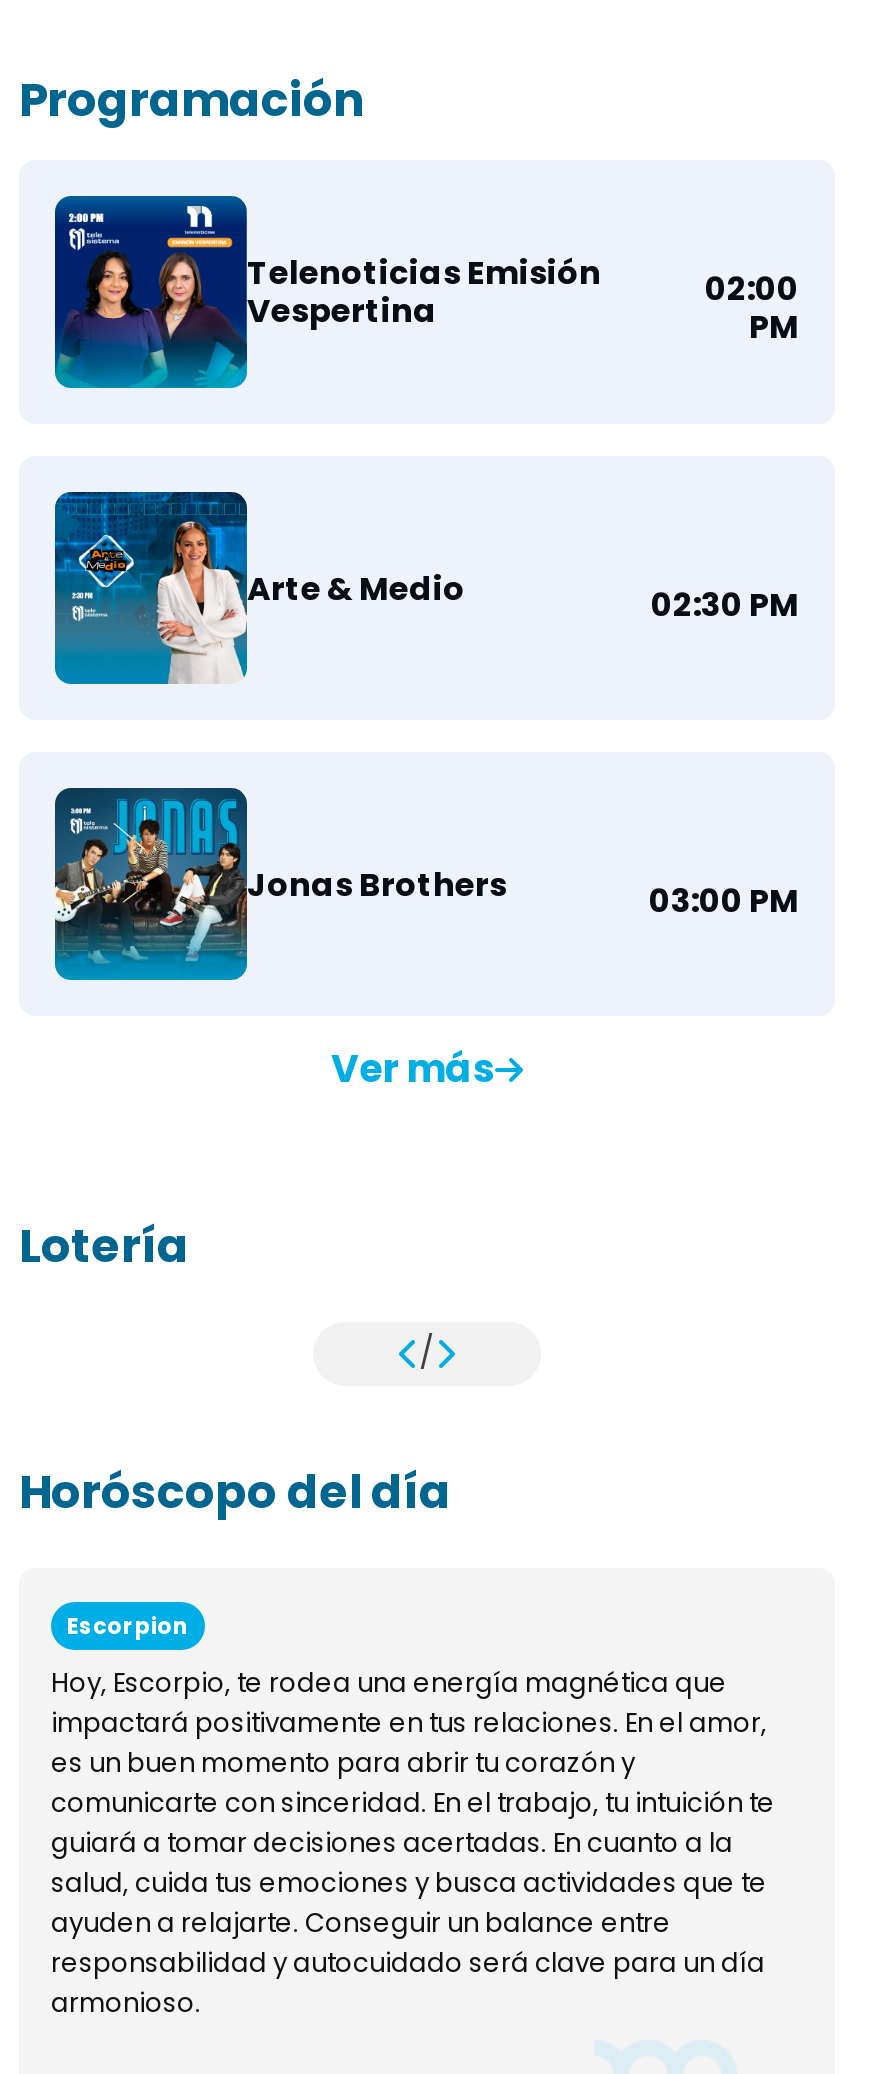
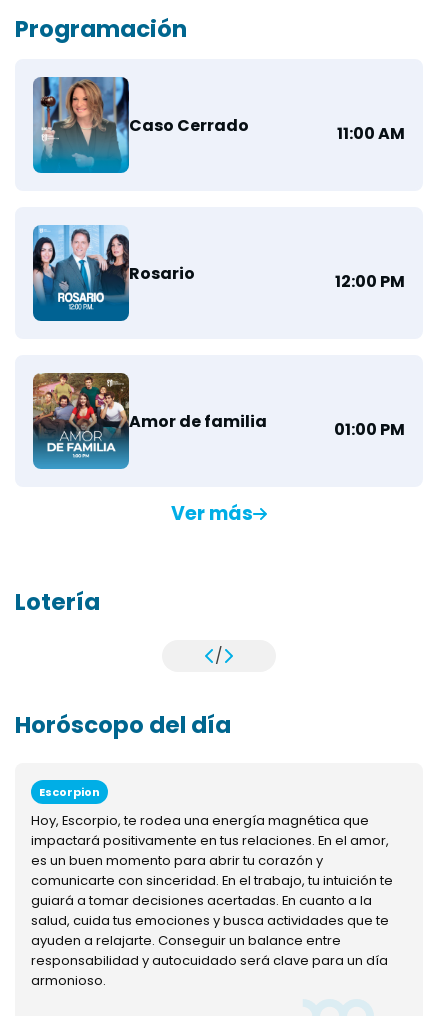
- [image]
- Telenoticias Emisión
- Vespertina
- 02:00
- PM
+ [image]
+ Caso Cerrado
+ 11:00 AM

- [image]
- Arte & Medio
- 02:30 PM
+ [image]
+ Rosario
+ 12:00 PM

- [image]
- Jonas Brothers
- 03:00 PM
+ [image]
+ Amor de familia
+ 01:00 PM
